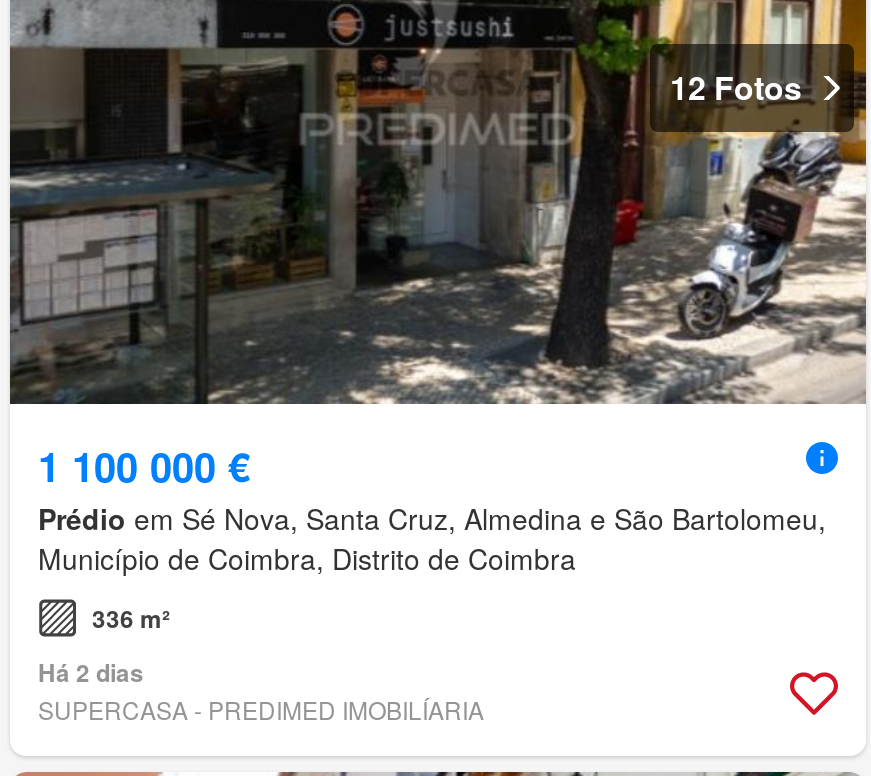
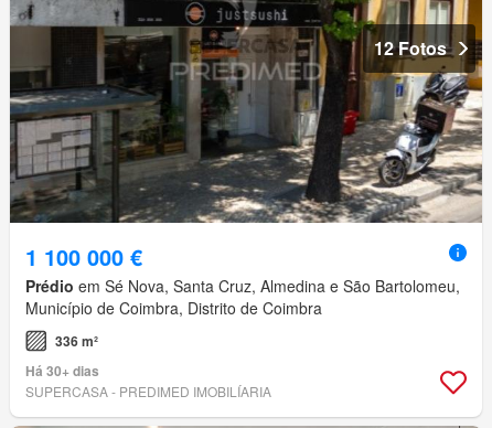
- Há 2 dias
+ Há 30+ dias
